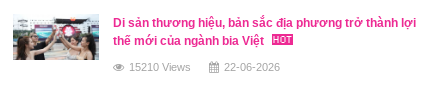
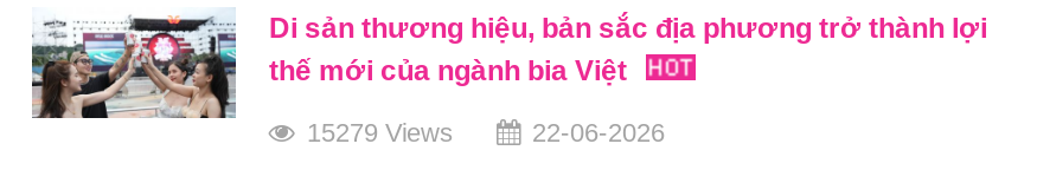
- 15210 Views
+ 15279 Views
